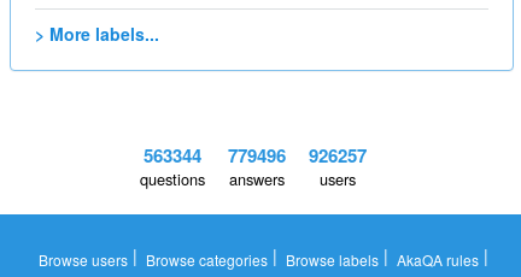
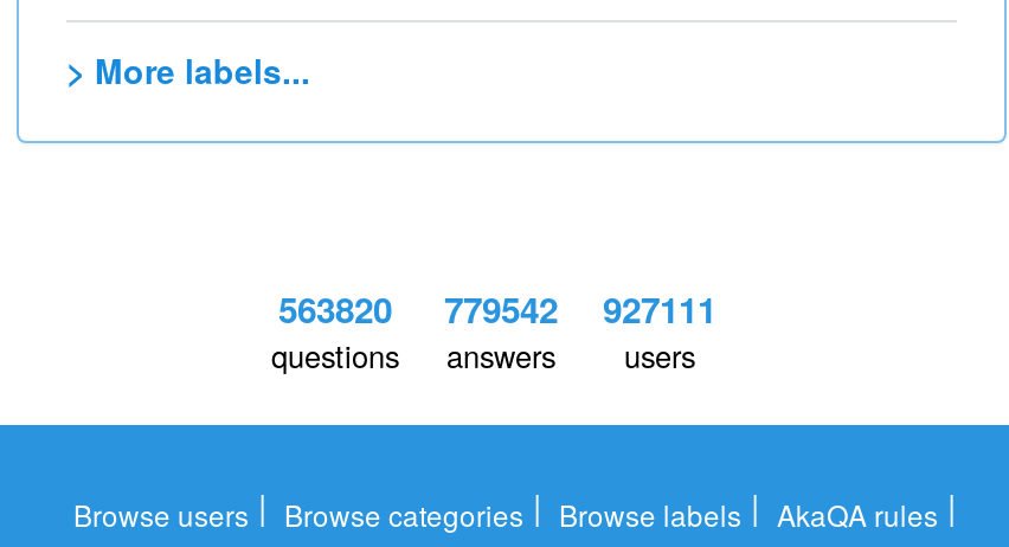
- 563344
+ 563820

- 779496
+ 779542

- 926257
+ 927111
